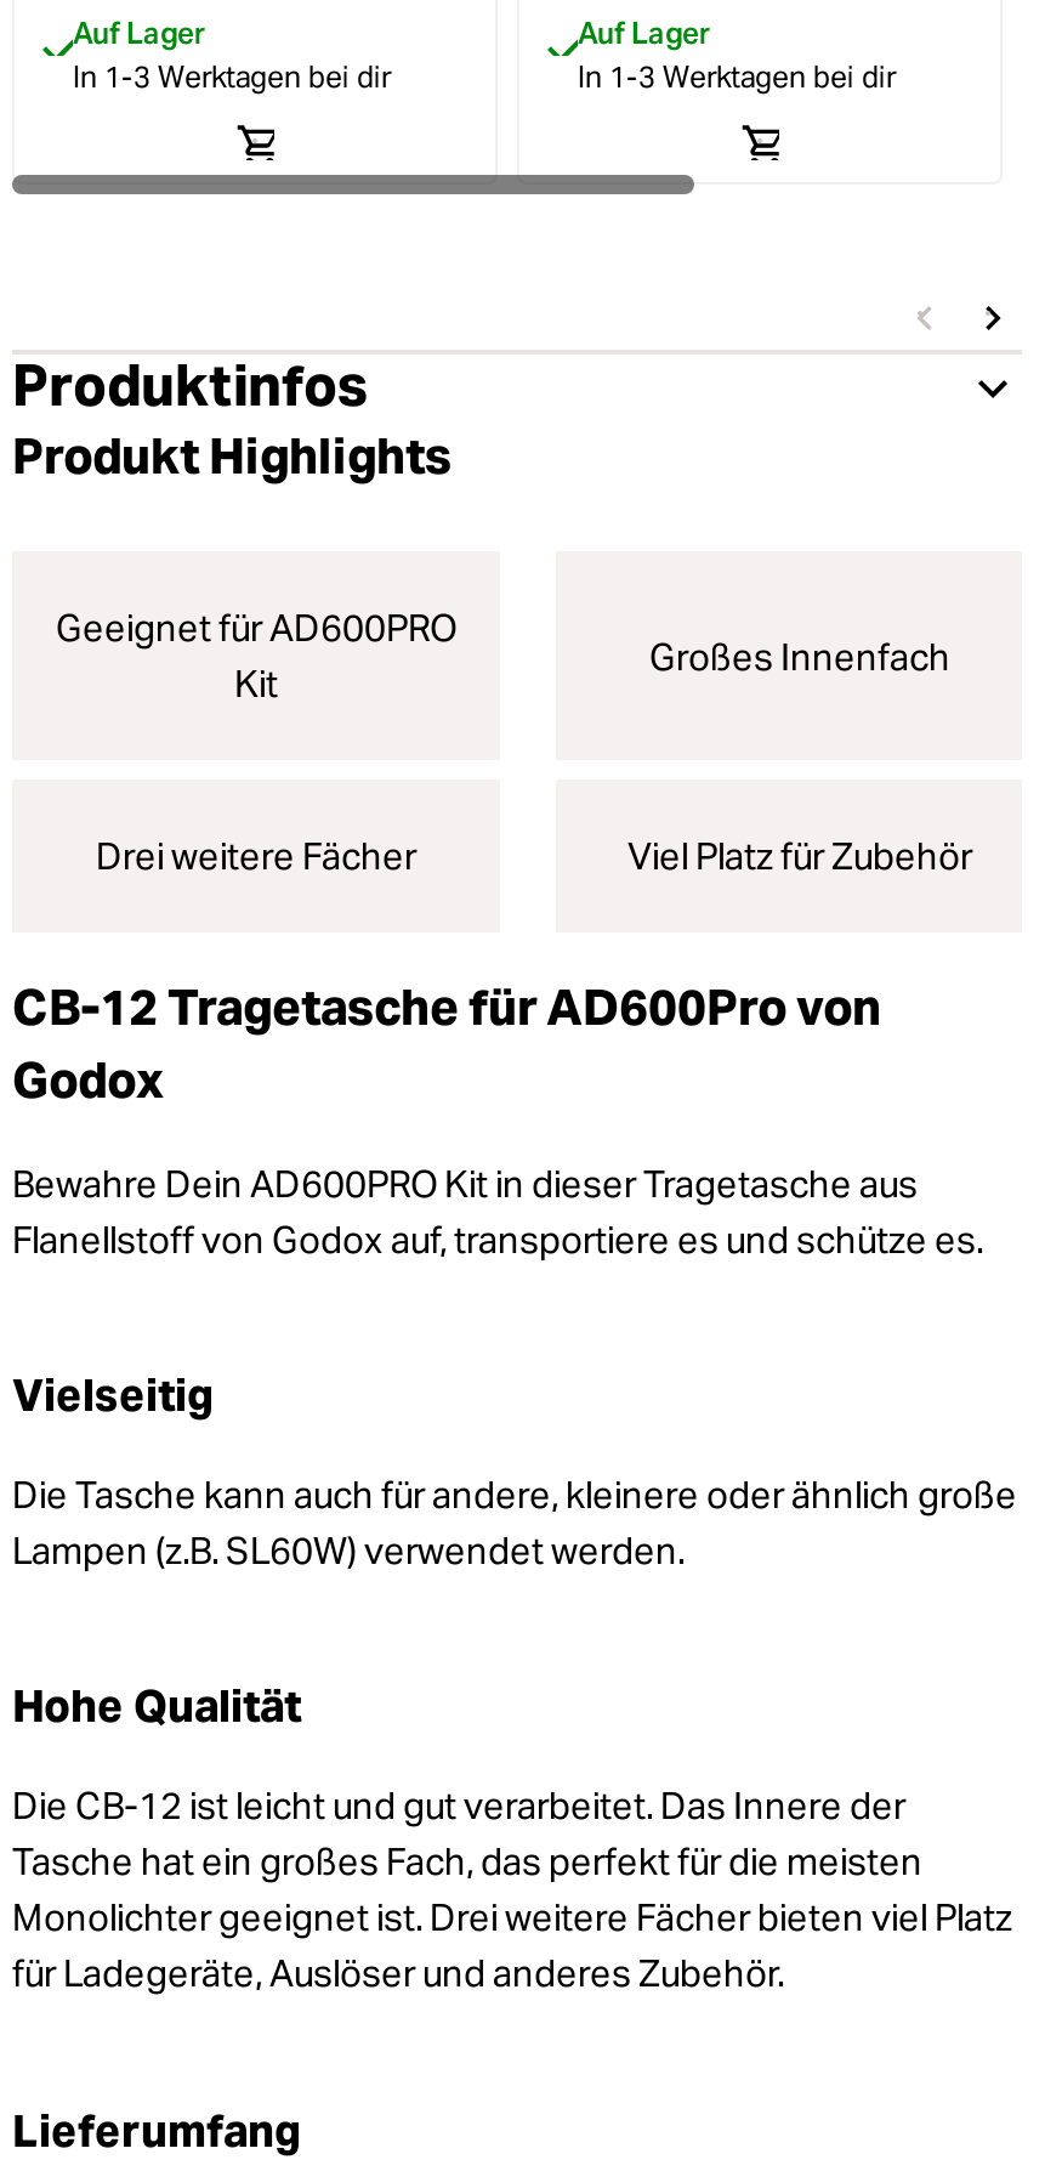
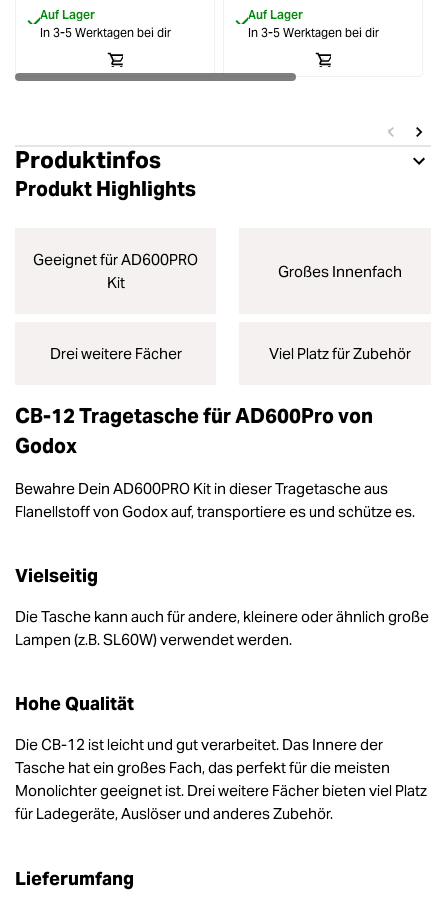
- In 1-3 Werktagen bei dir
+ In 3-5 Werktagen bei dir

- In 1-3 Werktagen bei dir
+ In 3-5 Werktagen bei dir
